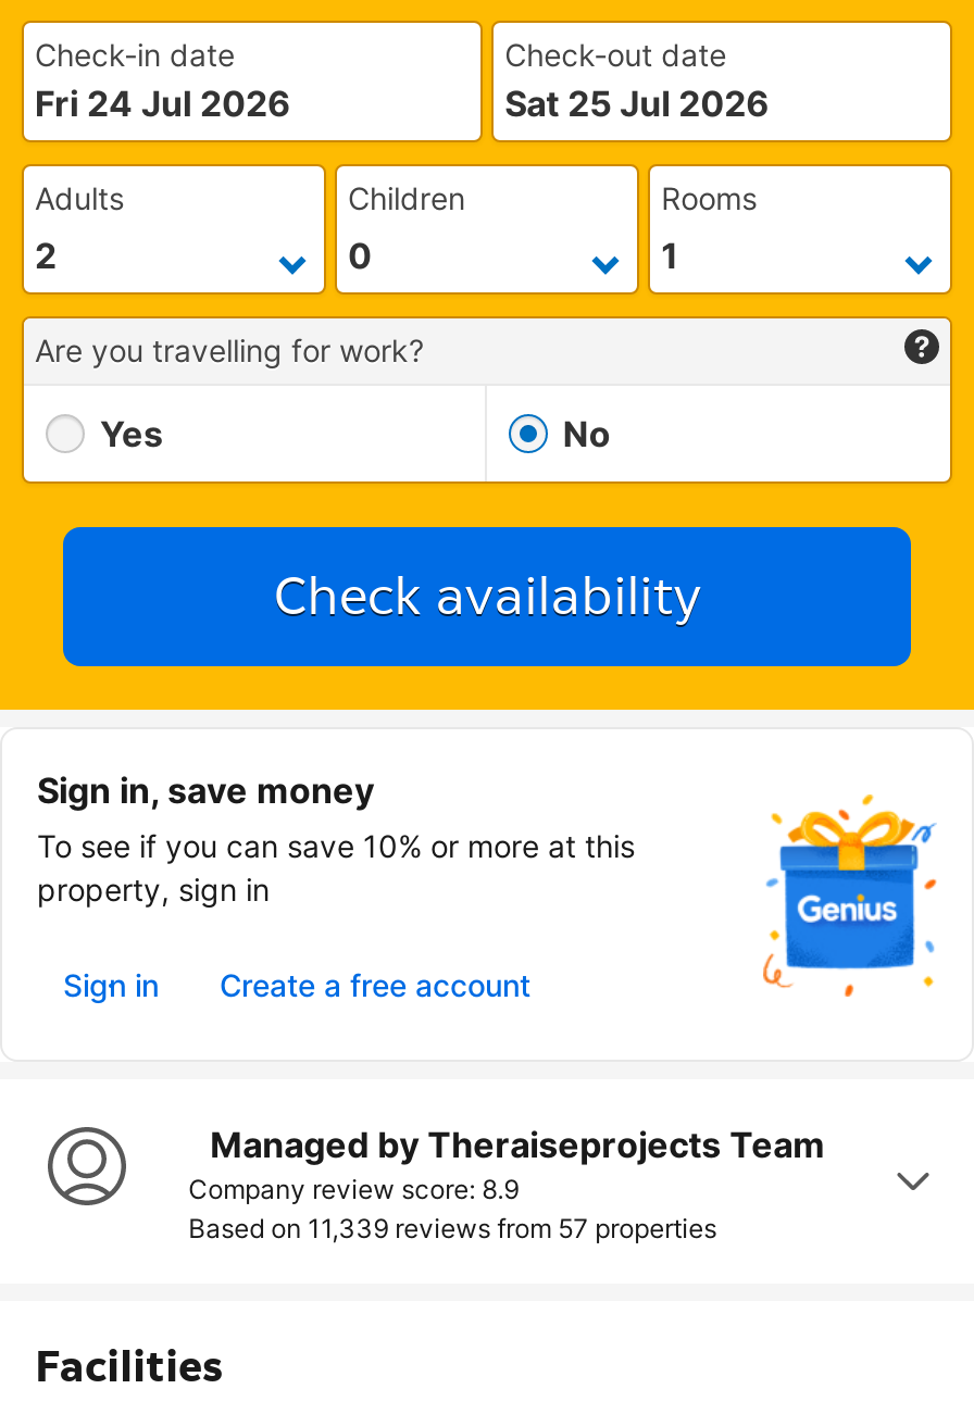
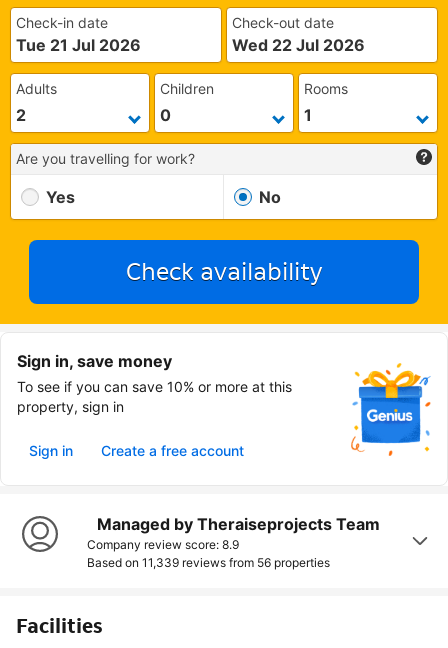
- Fri 24 Jul 2026
+ Tue 21 Jul 2026

- Sat 25 Jul 2026
+ Wed 22 Jul 2026

- Based on 11,339 reviews from 57 properties
+ Based on 11,339 reviews from 56 properties
